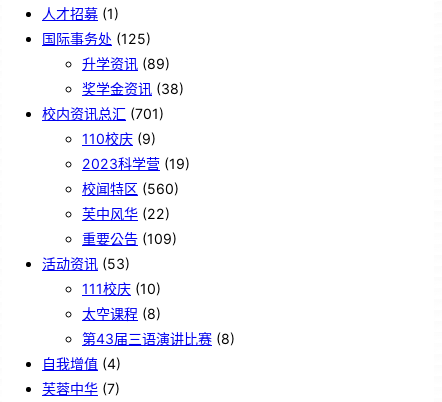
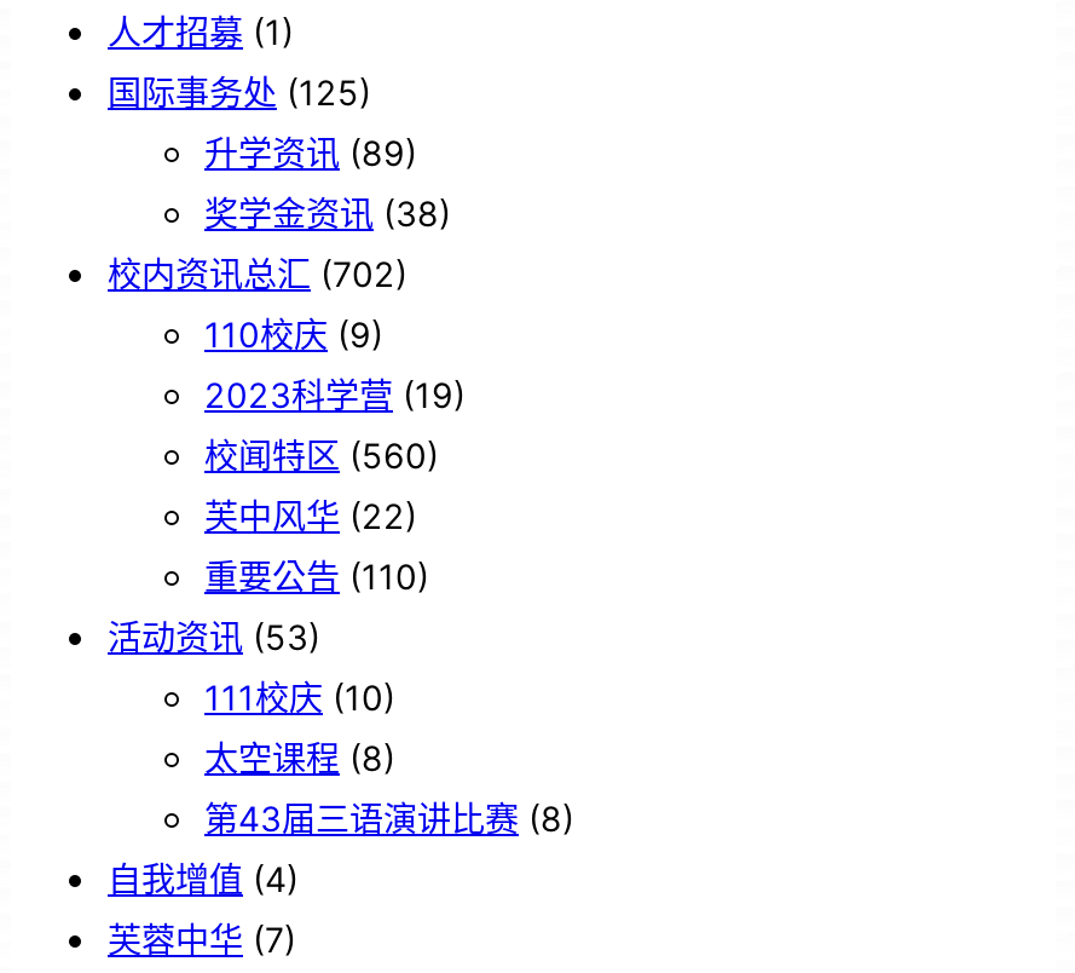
- 校内资讯总汇(701)
+ 校内资讯总汇(702)

- 重要公告(109)
+ 重要公告(110)
